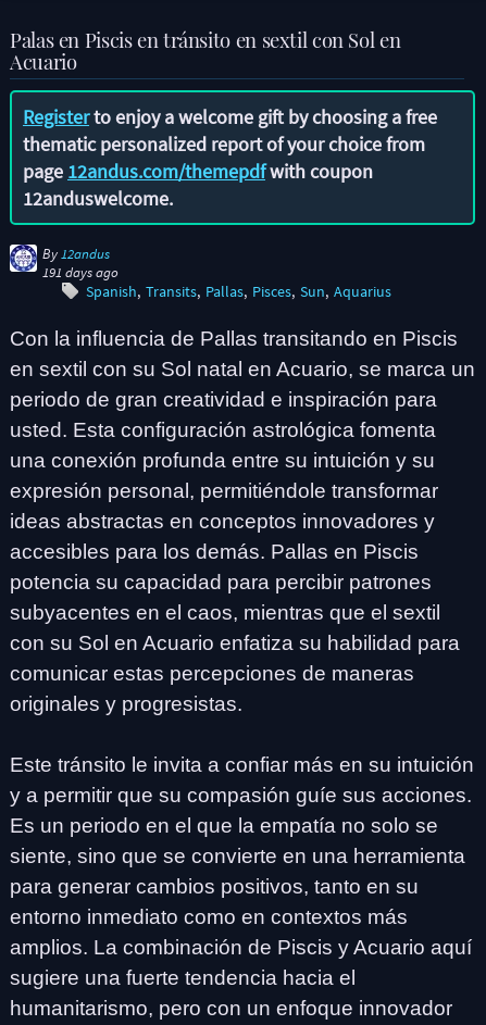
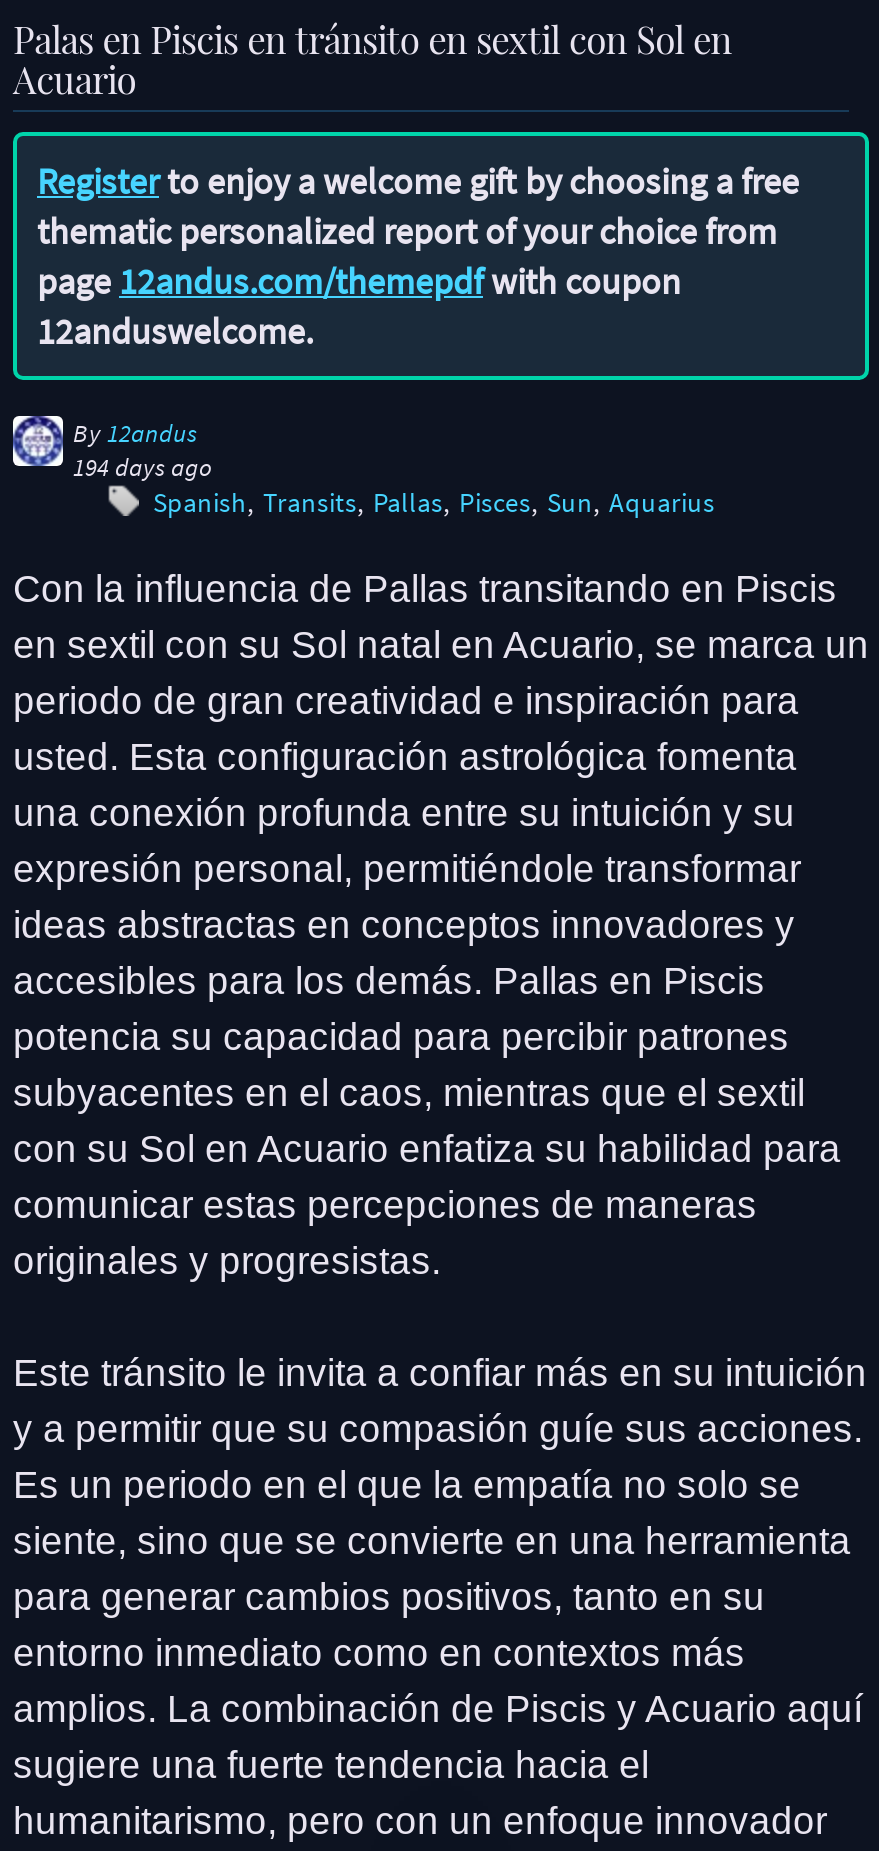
- 191 days ago
+ 194 days ago
